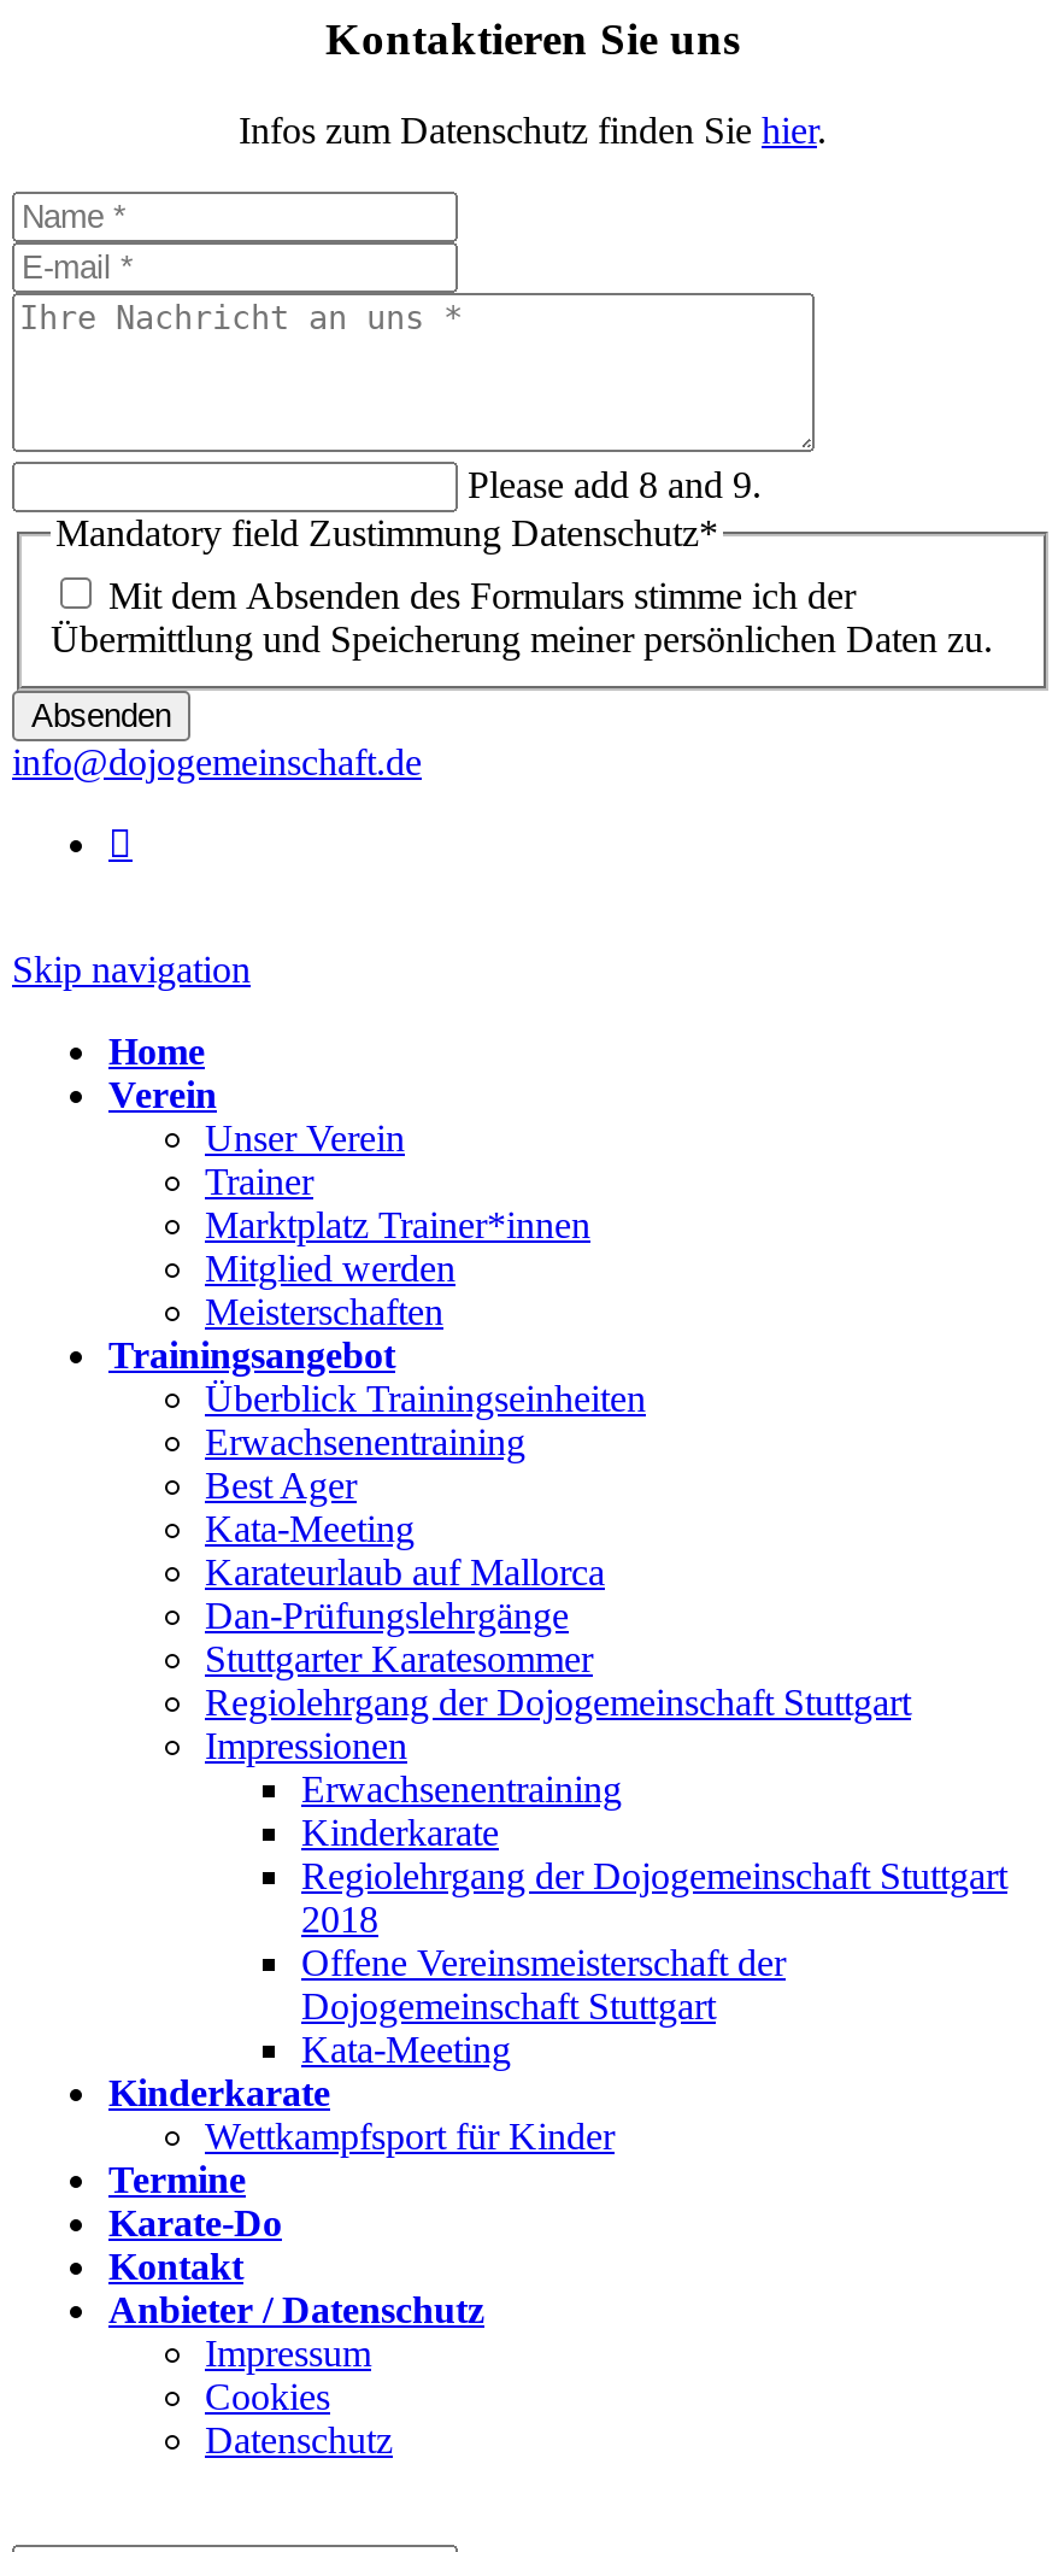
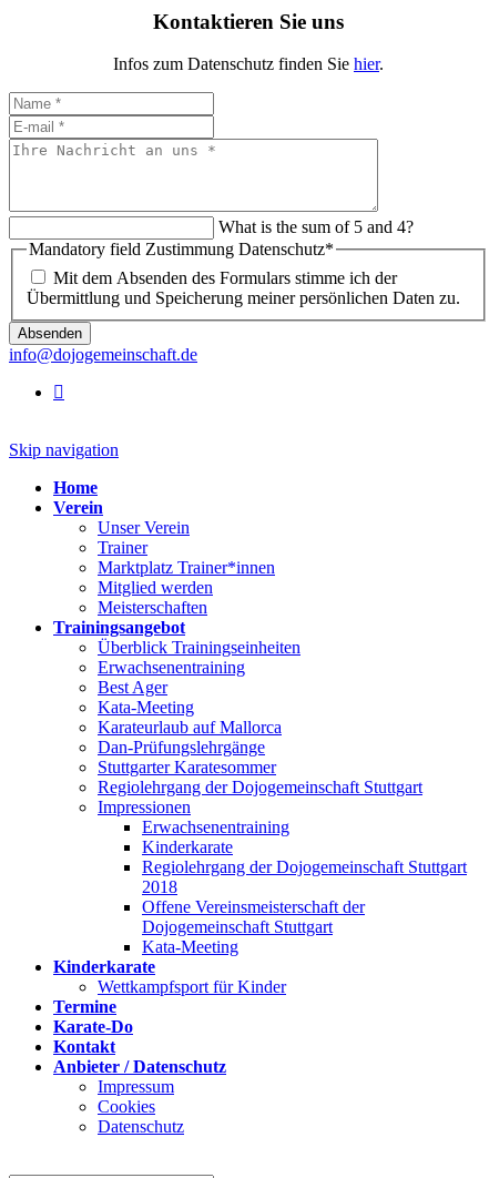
- Please add 8 and 9.
+ What is the sum of 5 and 4?
